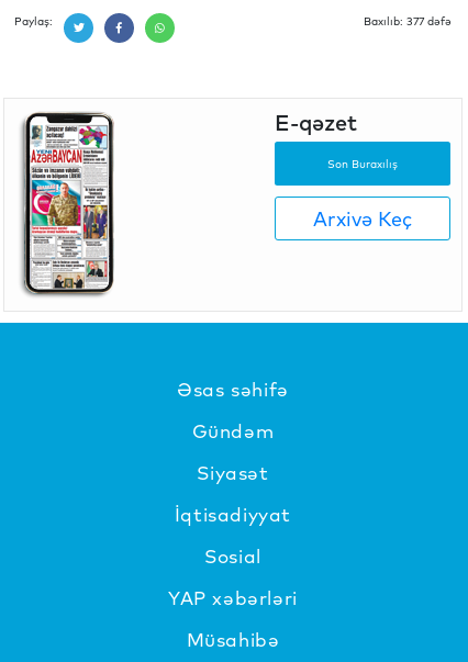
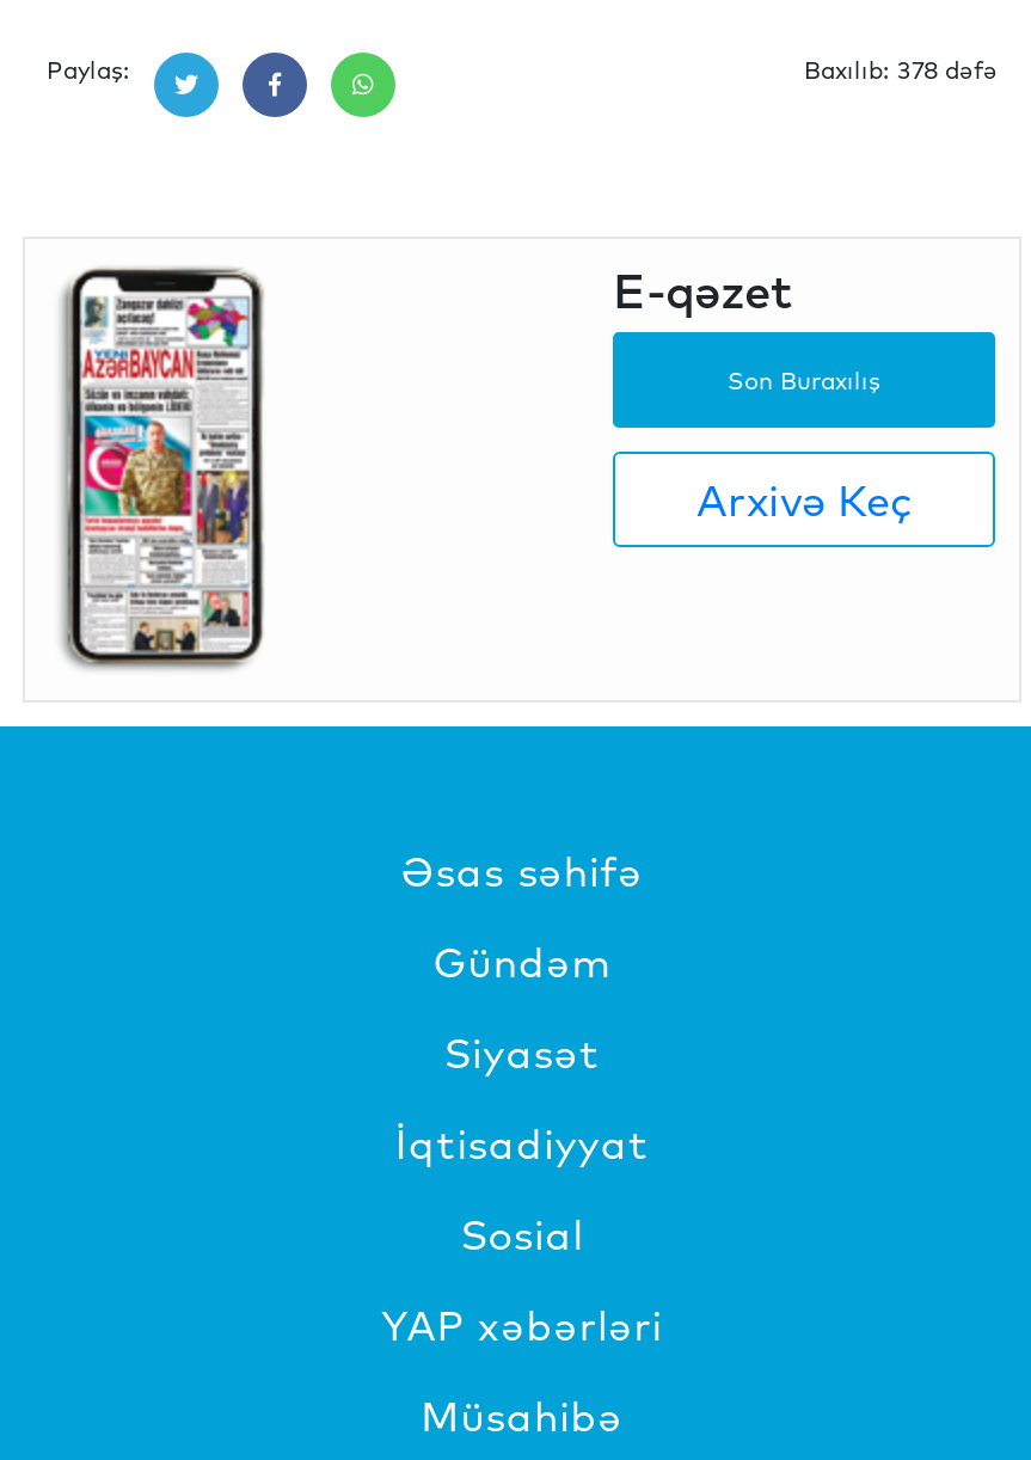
- Baxılıb: 377 dəfə
+ Baxılıb: 378 dəfə
